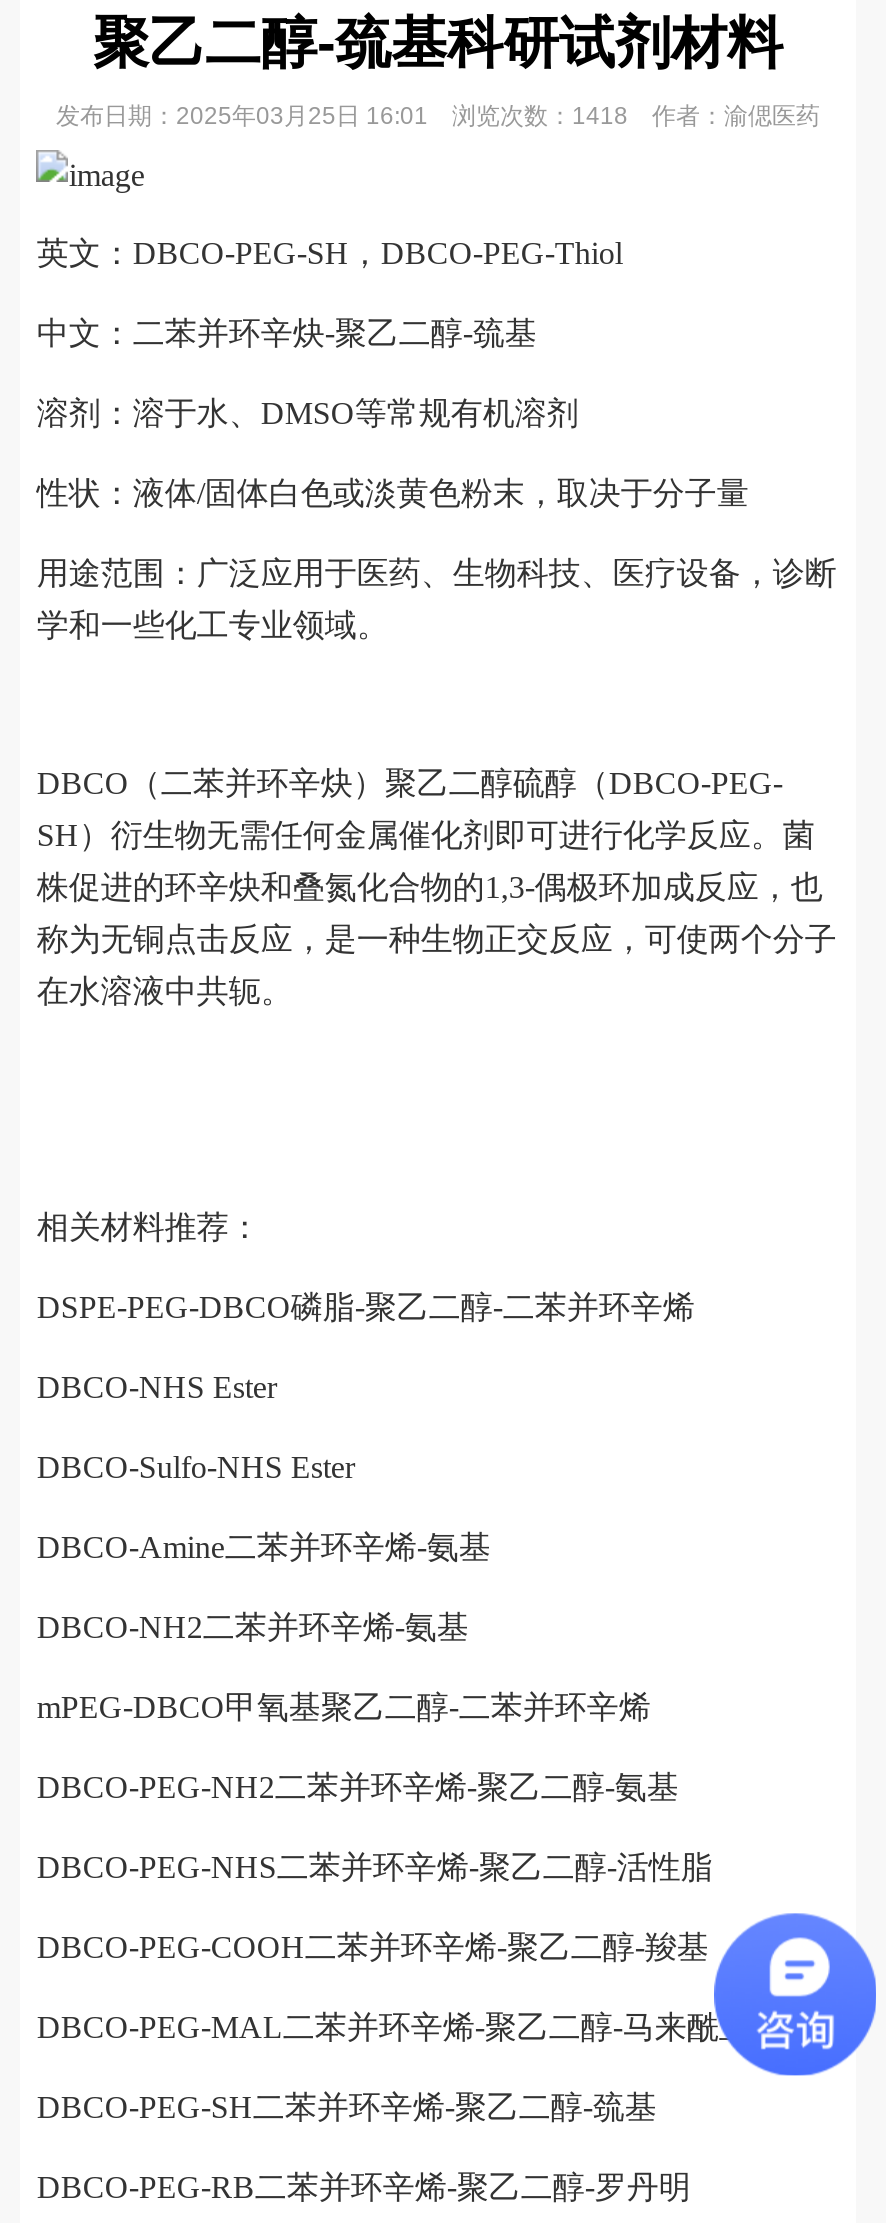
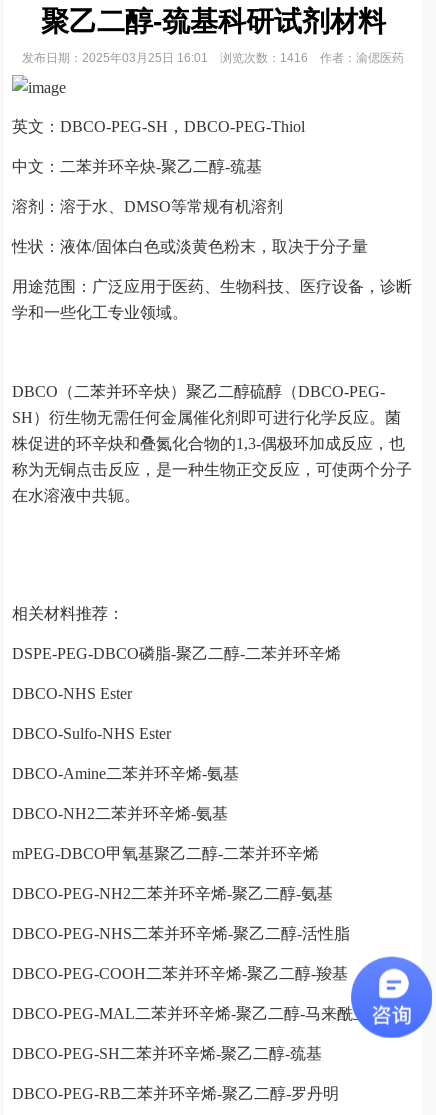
- 发布日期：2025年03月25日 16:01浏览次数：1418作者：渝偲医药
+ 发布日期：2025年03月25日 16:01浏览次数：1416作者：渝偲医药
